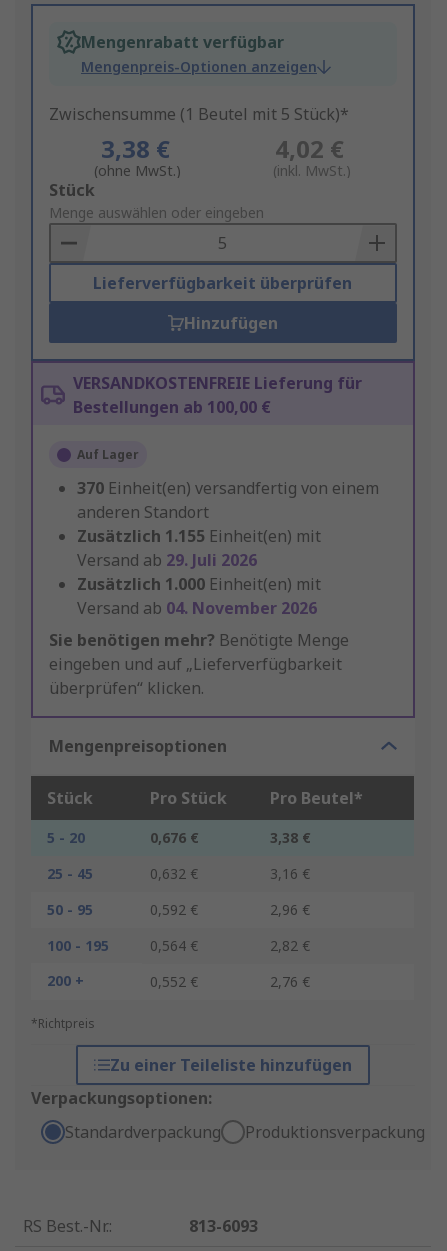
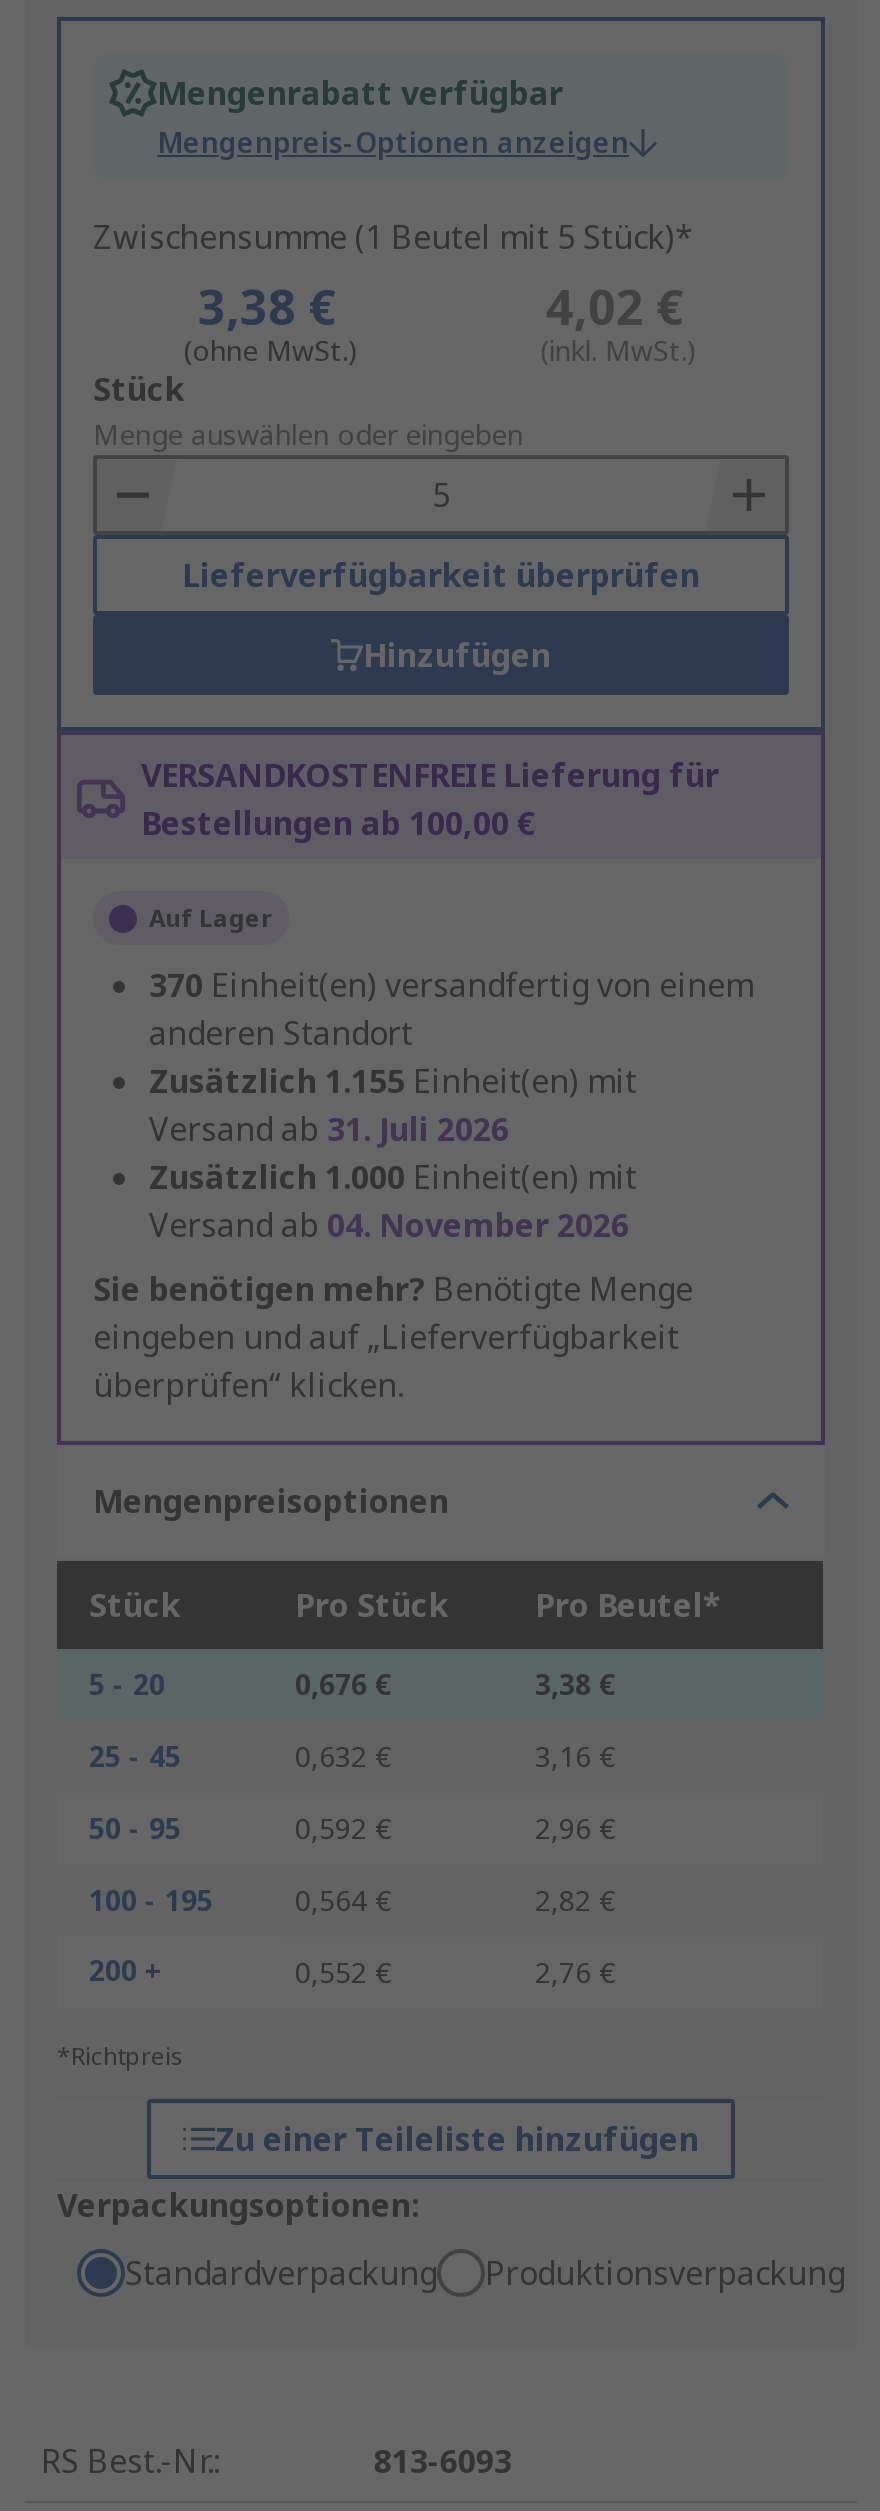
- Versand ab 29. Juli 2026
+ Versand ab 31. Juli 2026
